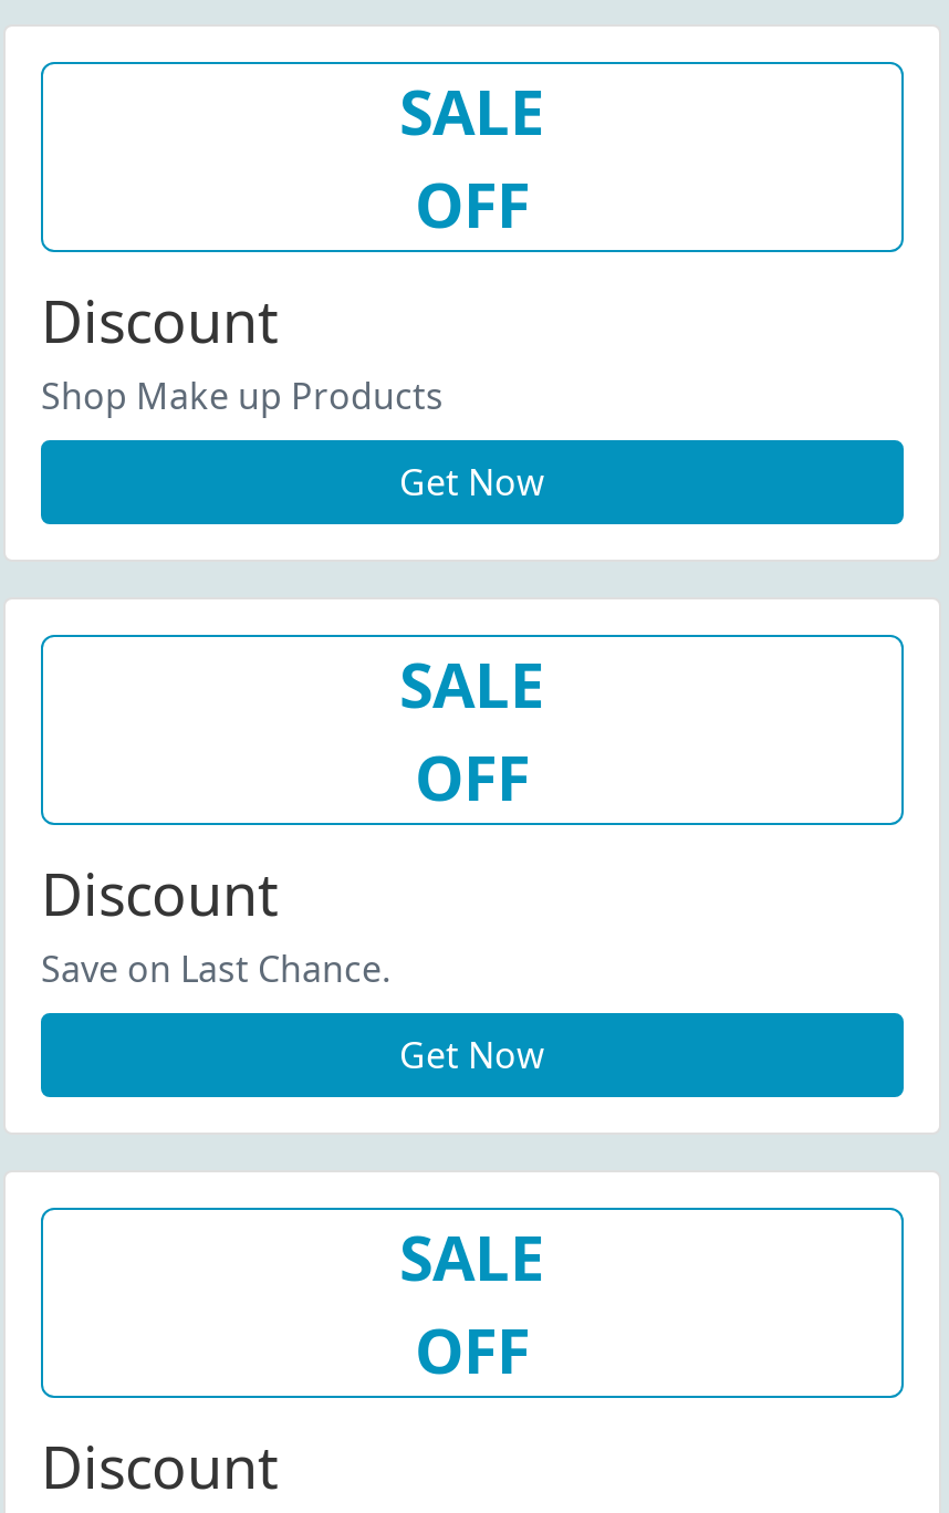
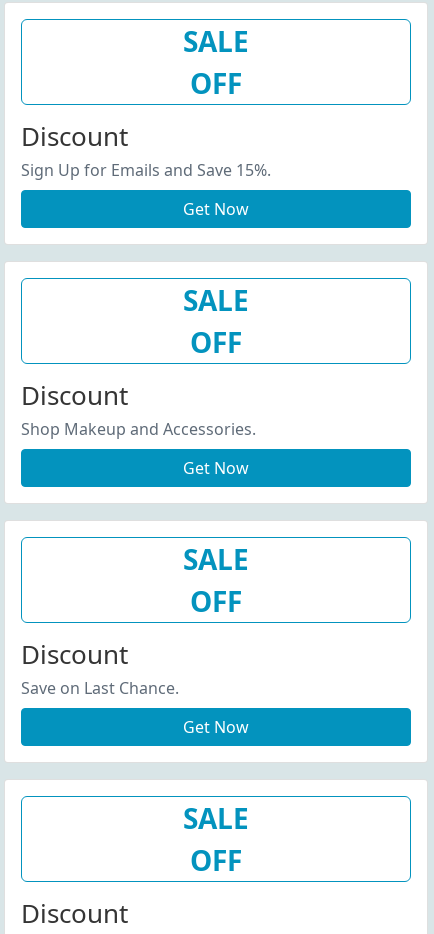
- Shop Make up Products
+ Sign Up for Emails and Save 15%.
+ Get Now
+ SALE
+ OFF
+ Discount
+ Shop Makeup and Accessories.
